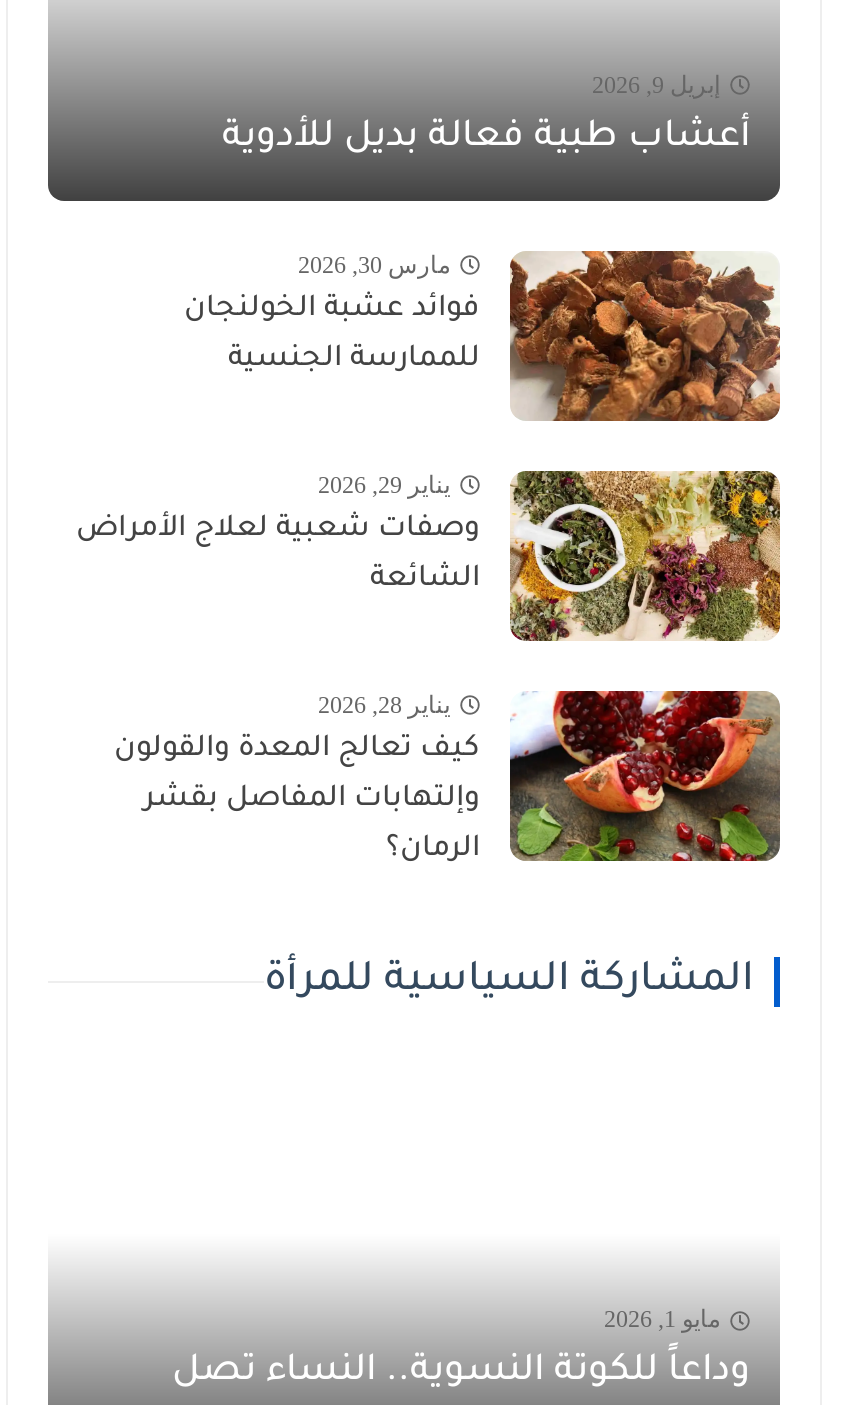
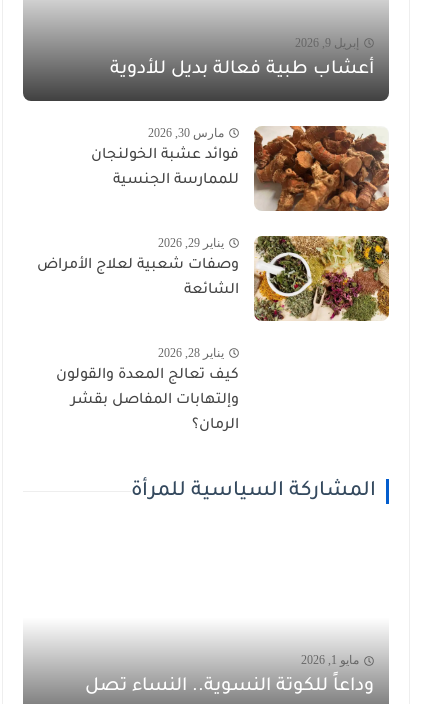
- [image]
